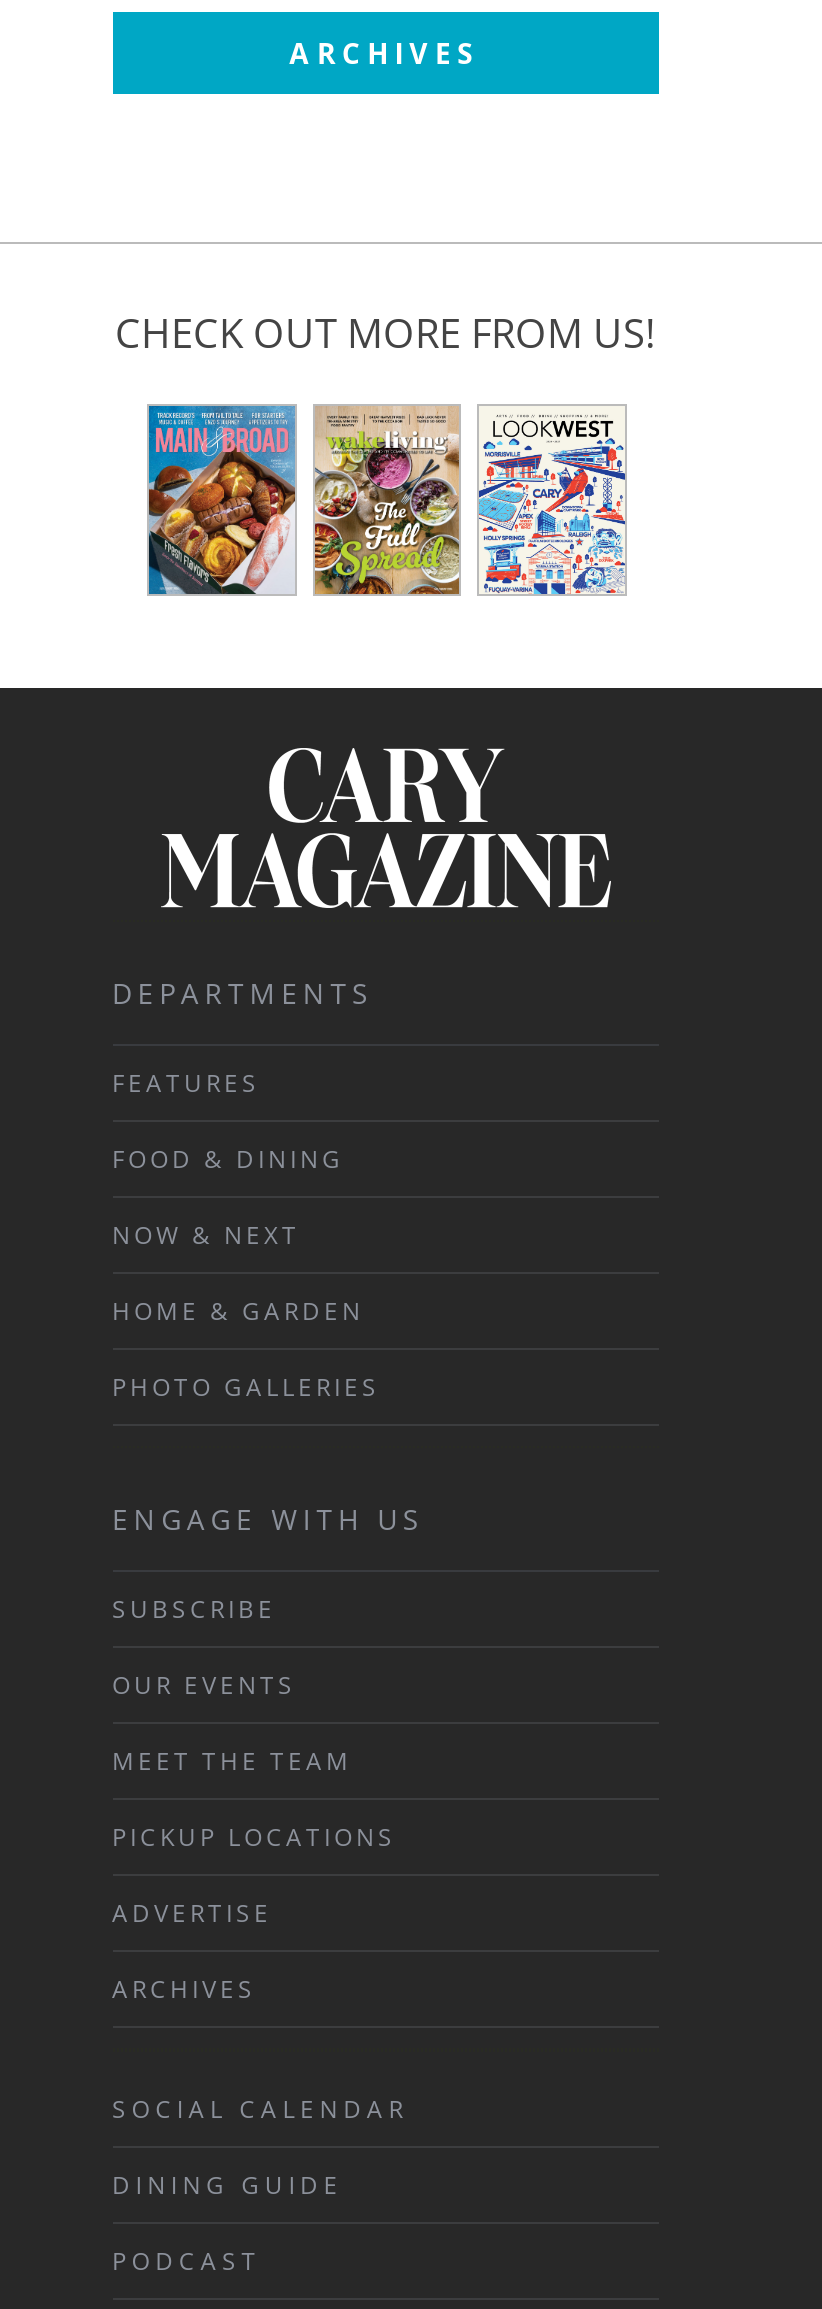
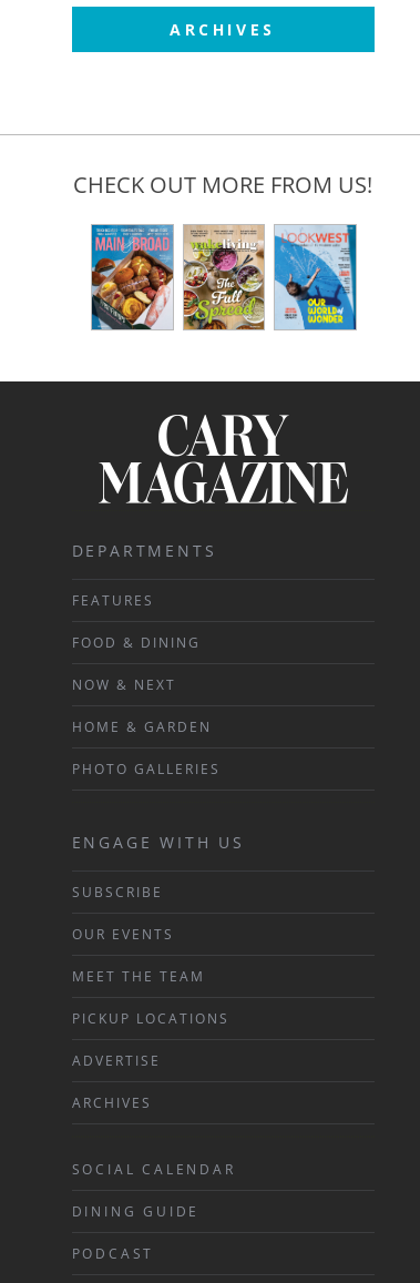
- [image]
+ [image]
